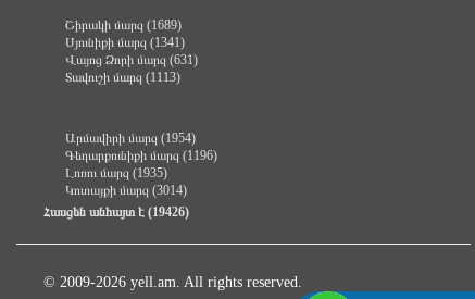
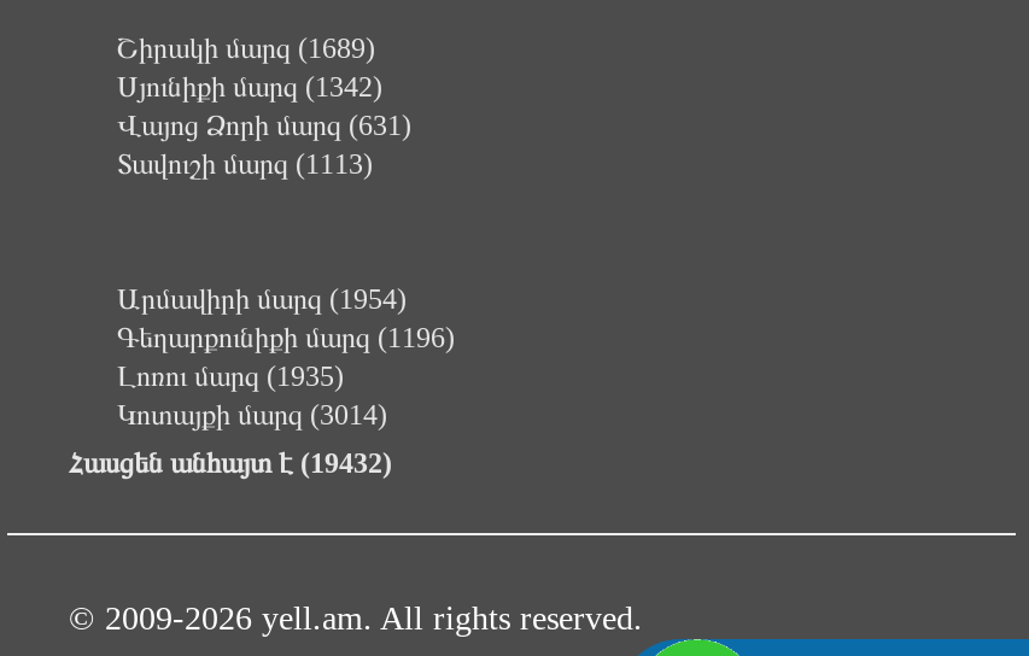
- Սյունիքի մարզ (1341)
+ Սյունիքի մարզ (1342)

- Հասցեն անհայտ է (19426)
+ Հասցեն անհայտ է (19432)
